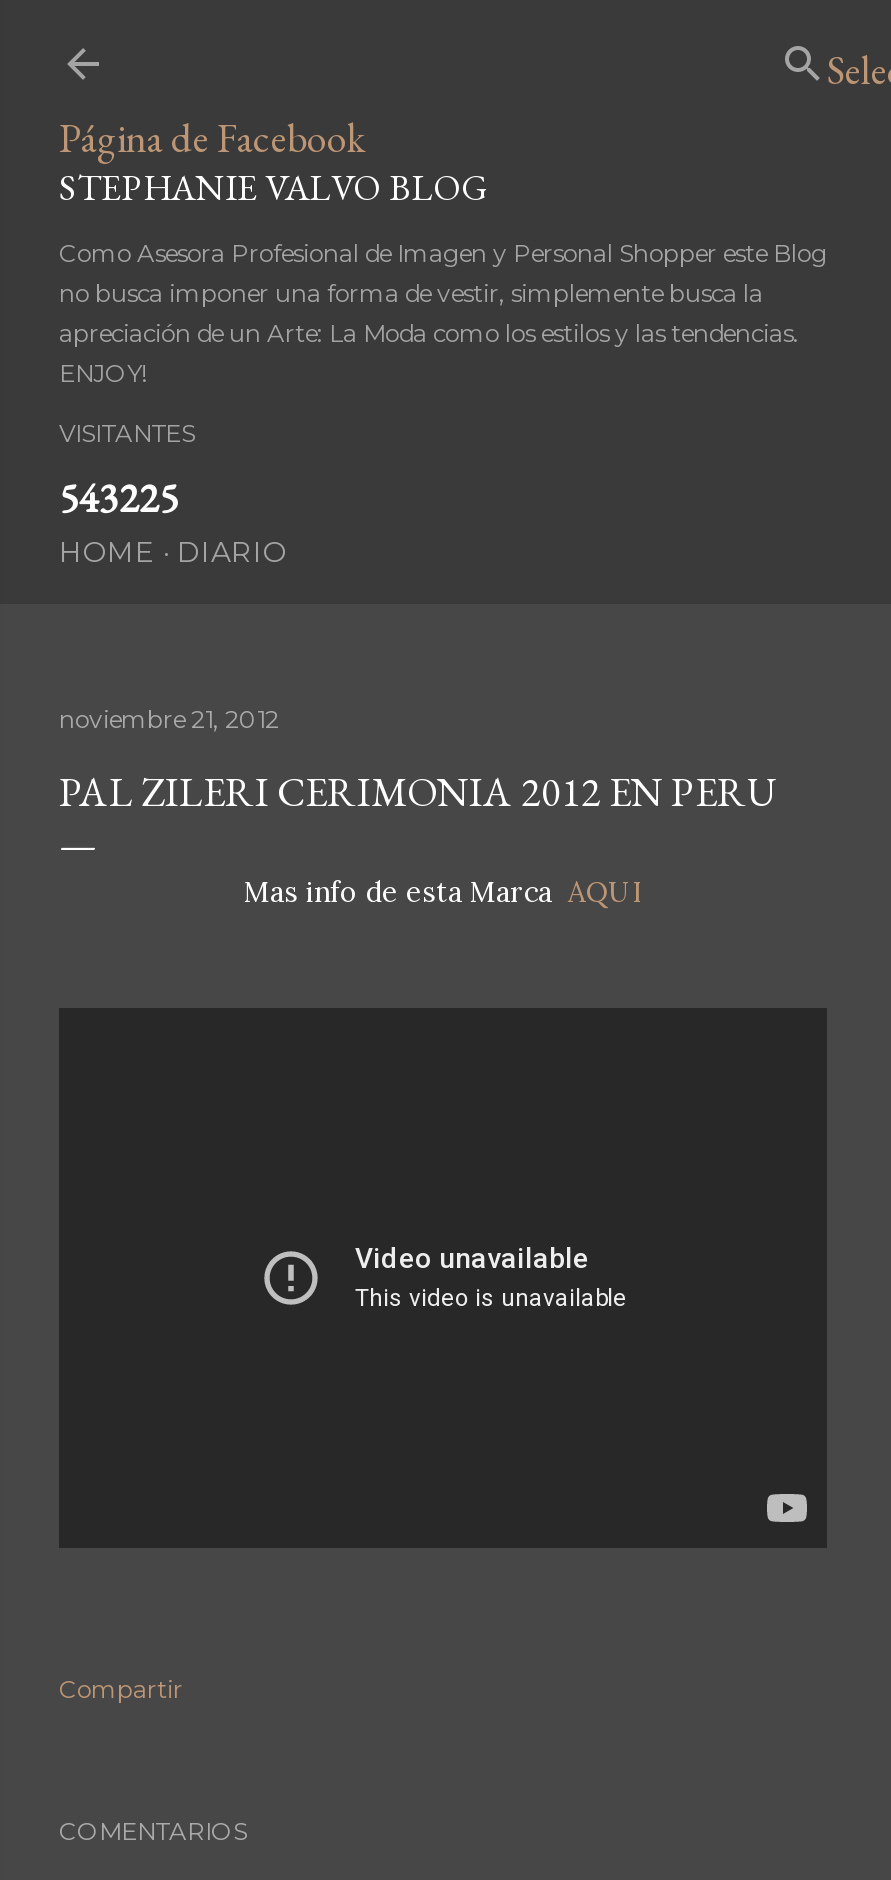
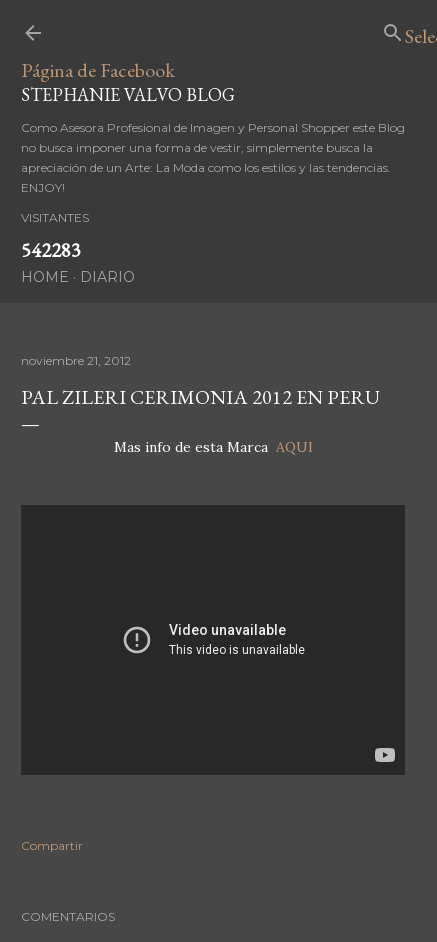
- 543225
+ 542283
